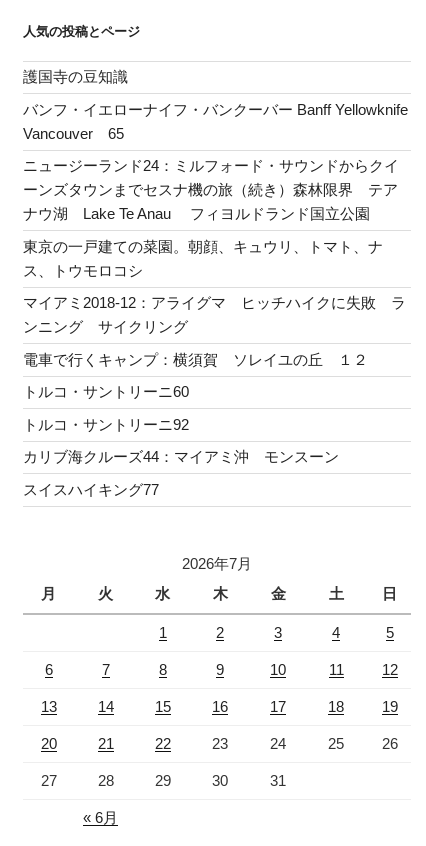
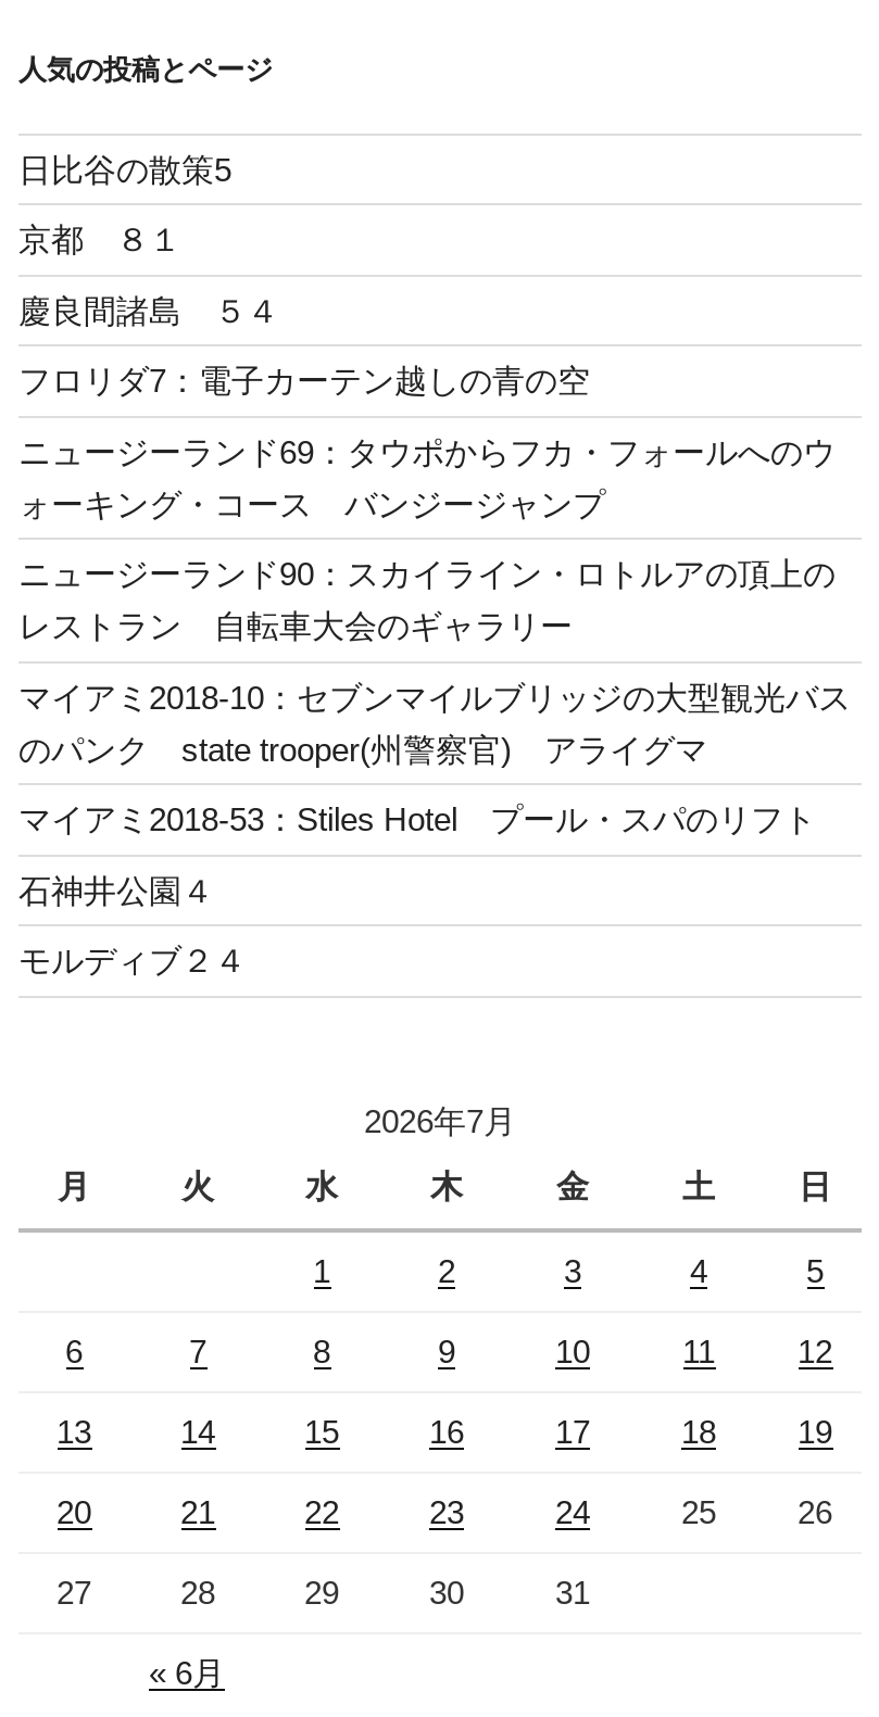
- 護国寺の豆知識
+ 日比谷の散策5

- バンフ・イエローナイフ・バンクーバー Banff Yellowknife
- Vancouver 65
+ 京都 ８１

- ニュージーランド24：ミルフォード・サウンドからクイ
- ーンズタウンまでセスナ機の旅（続き）森林限界 テア
- ナウ湖 Lake Te Anau フィヨルドランド国立公園
+ 慶良間諸島 ５４

- 東京の一戸建ての菜園。朝顔、キュウリ、トマト、ナ
- ス、トウモロコシ
+ フロリダ7：電子カーテン越しの青の空

- マイアミ2018-12：アライグマ ヒッチハイクに失敗 ラ
- ンニング サイクリング
+ ニュージーランド69：タウポからフカ・フォールへのウ
+ ォーキング・コース バンジージャンプ

- 電車で行くキャンプ：横須賀 ソレイユの丘 １２
+ ニュージーランド90：スカイライン・ロトルアの頂上の
+ レストラン 自転車大会のギャラリー

- トルコ・サントリーニ60
+ マイアミ2018-10：セブンマイルブリッジの大型観光バス
+ のパンク state trooper(州警察官) アライグマ

- トルコ・サントリーニ92
+ マイアミ2018-53：Stiles Hotel プール・スパのリフト

- カリブ海クルーズ44：マイアミ沖 モンスーン
+ 石神井公園４

- スイスハイキング77
+ モルディブ２４
